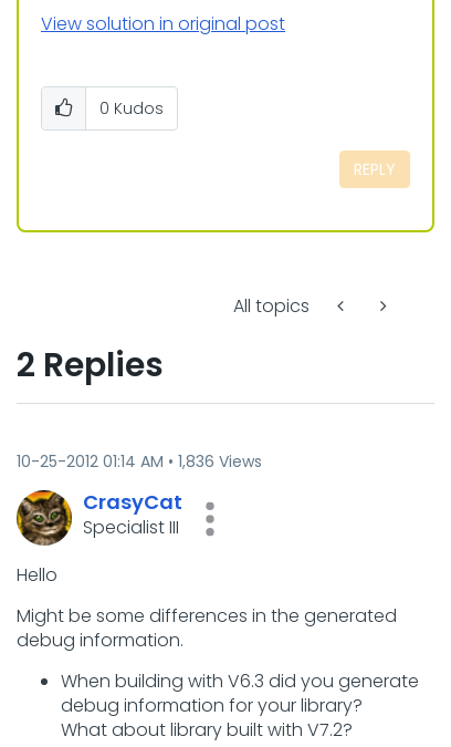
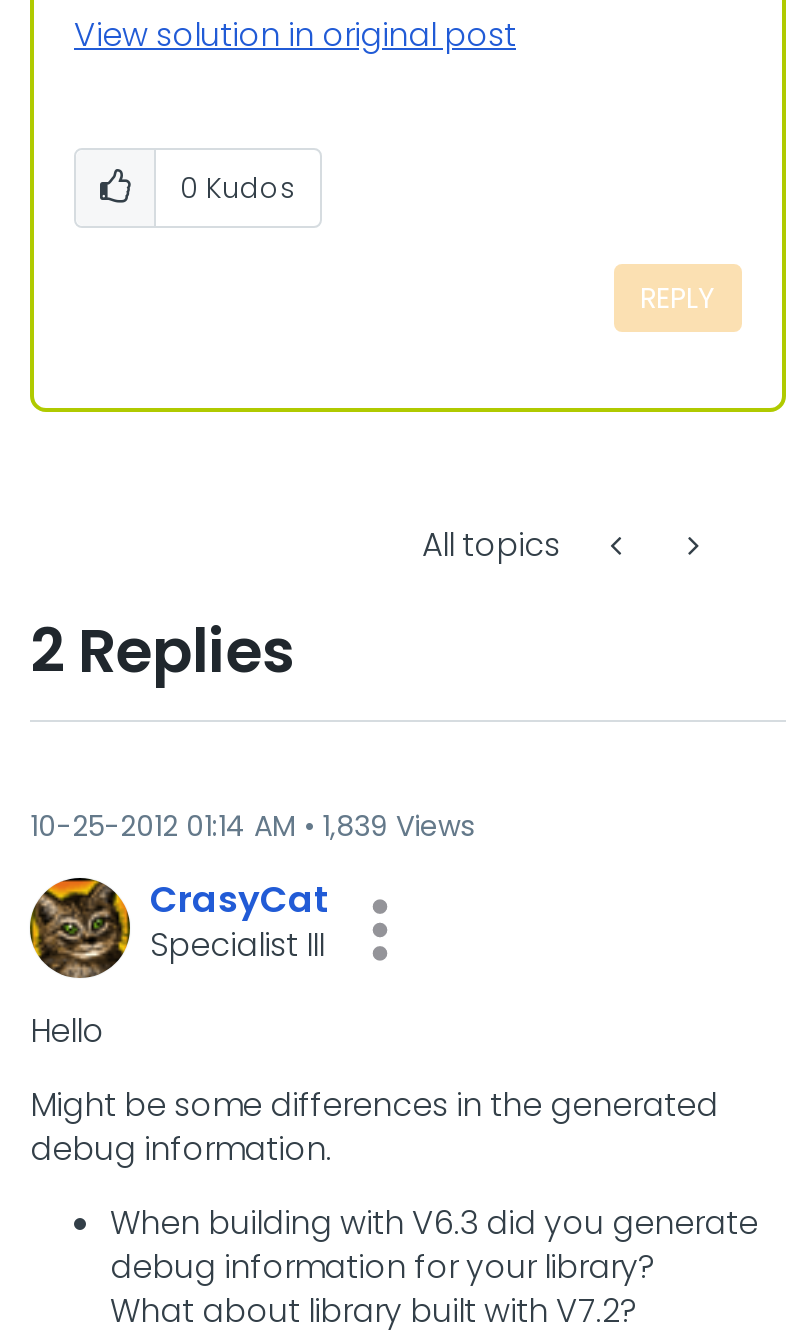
- 10-25-2012 01:14 AM 1,836 Views
+ 10-25-2012 01:14 AM 1,839 Views
